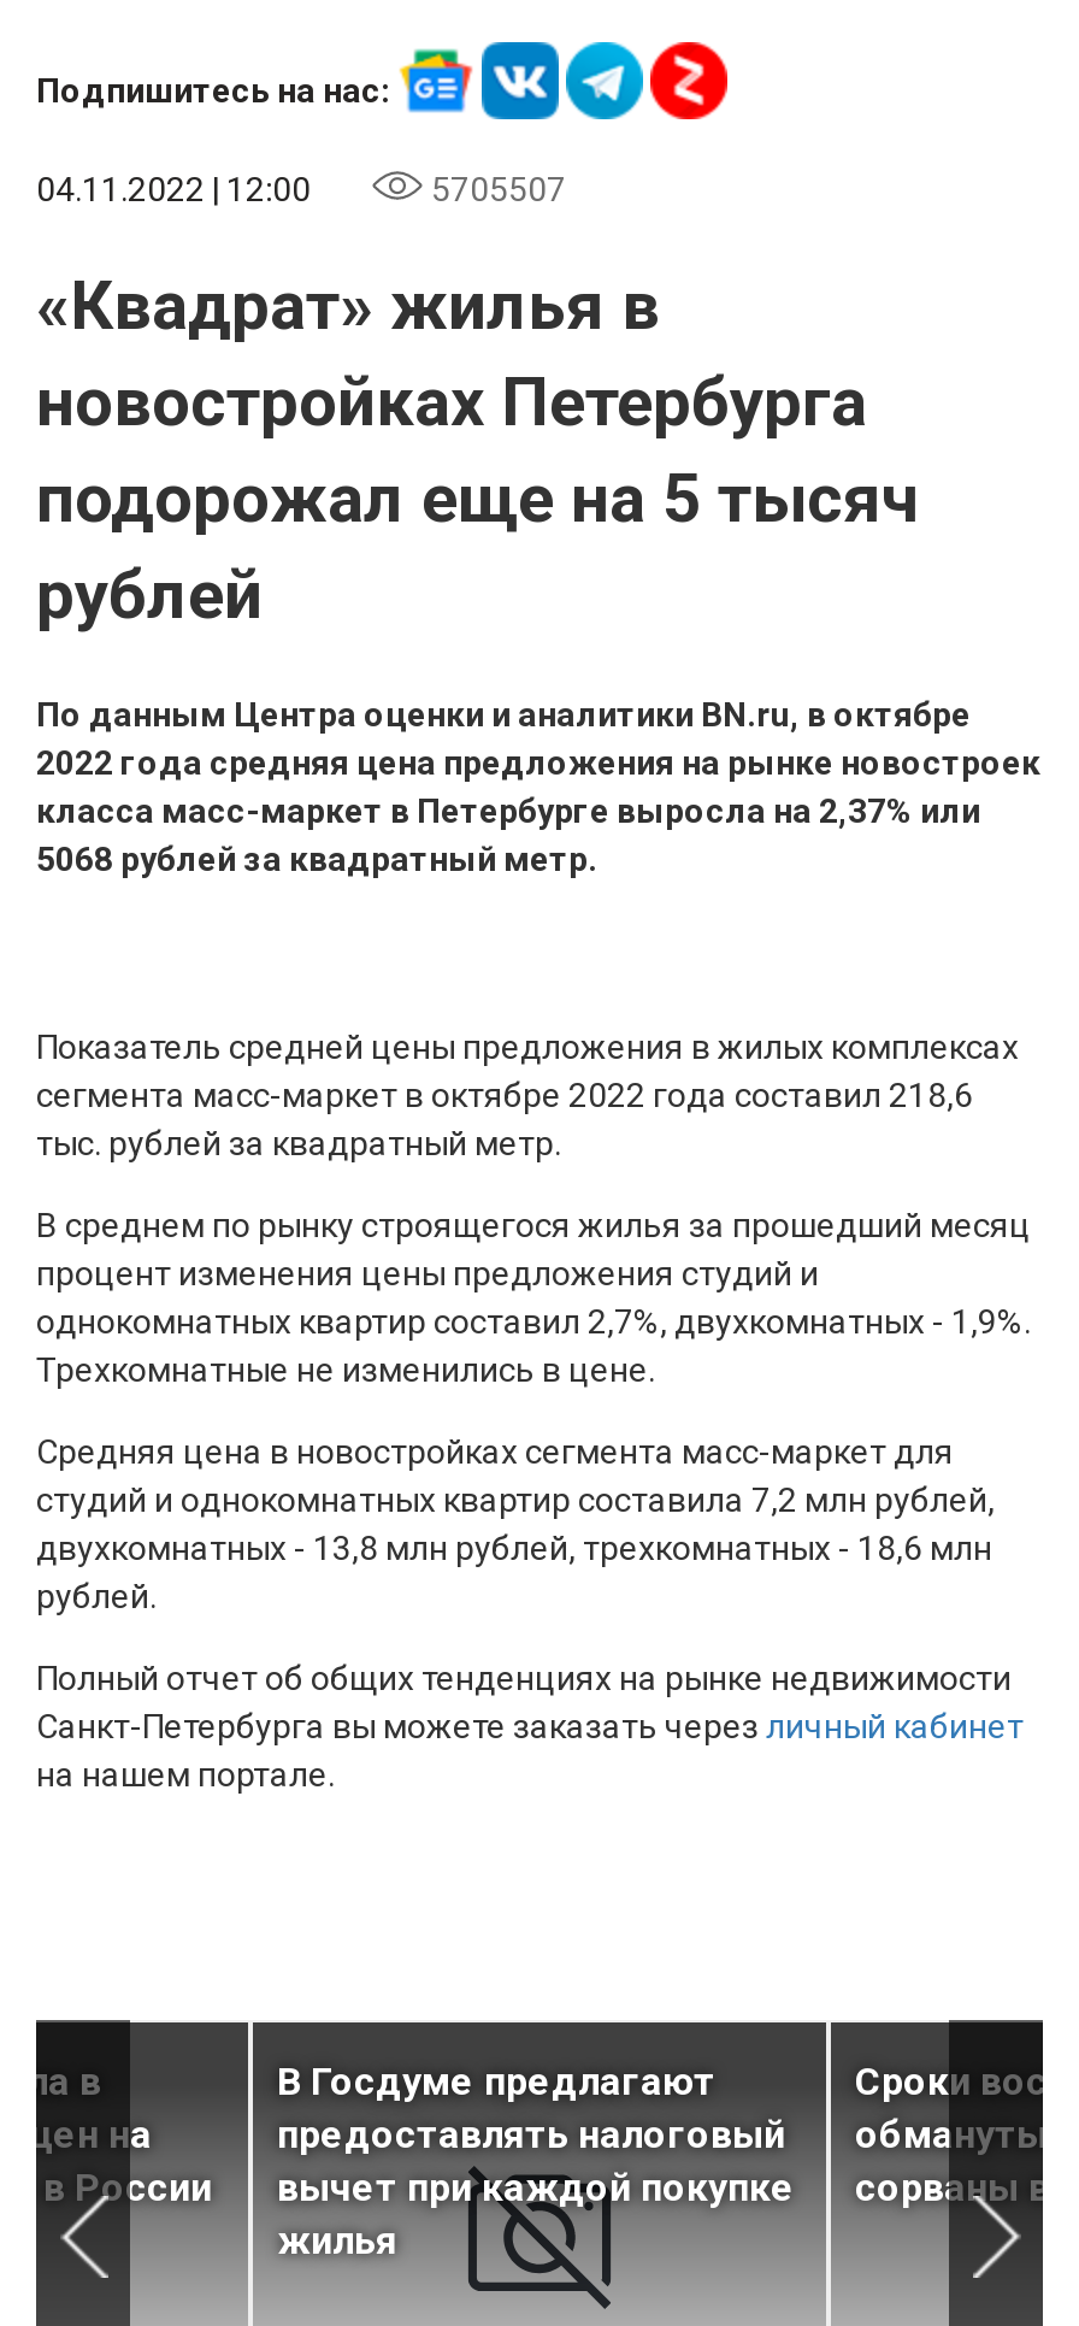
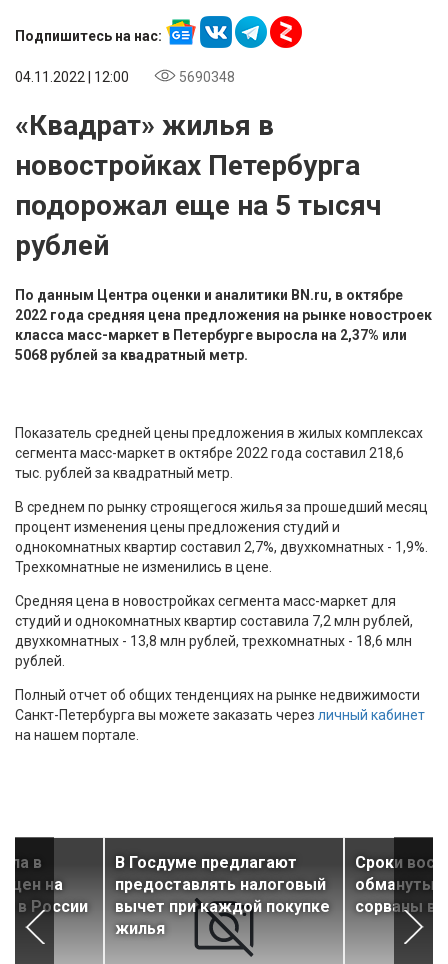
- 5705507
+ 5690348
